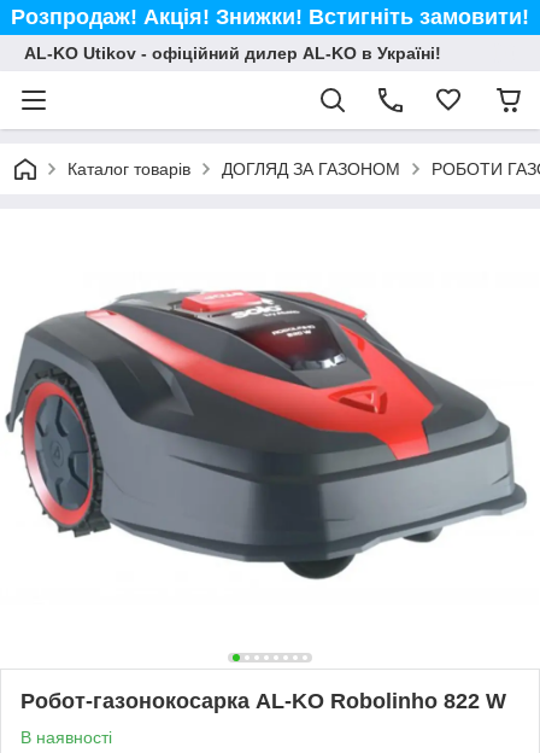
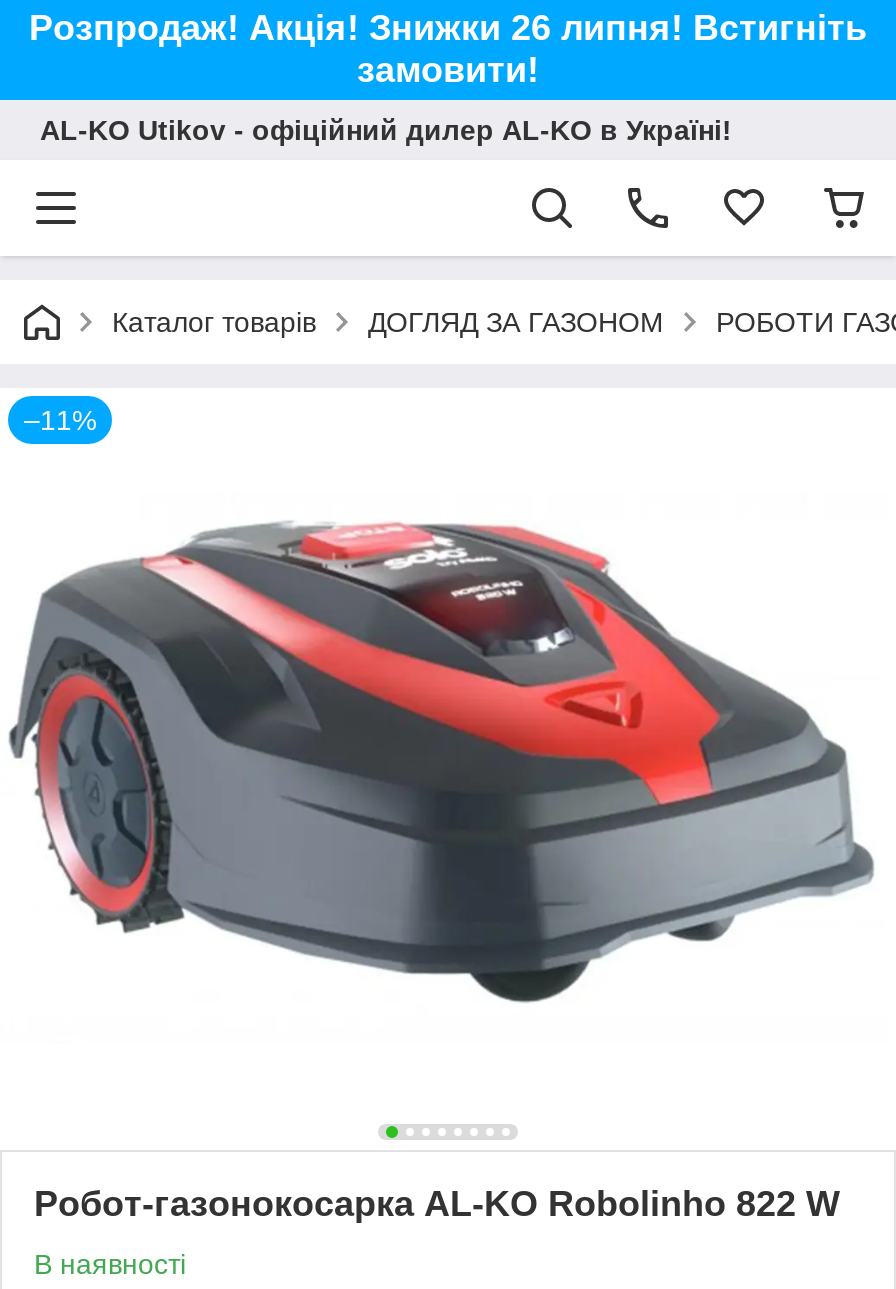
- Розпродаж! Акція! Знижки! Встигніть замовити!
+ Розпродаж! Акція! Знижки 26 липня! Встигніть
+ замовити!

+ –11%
